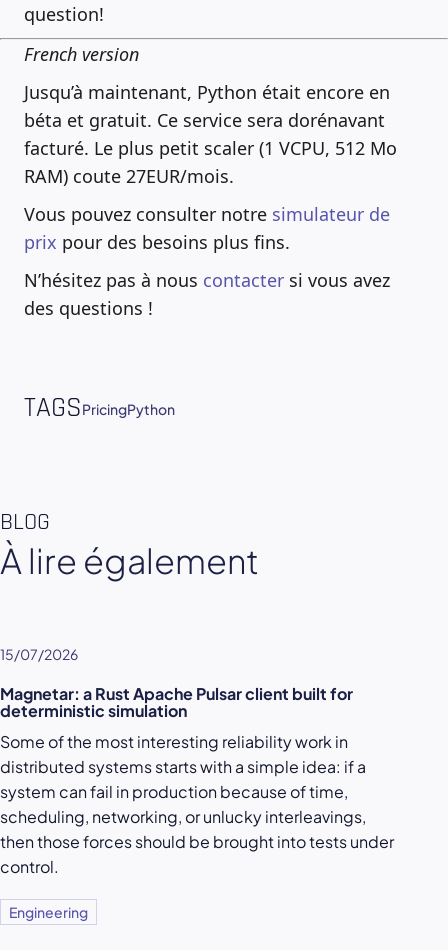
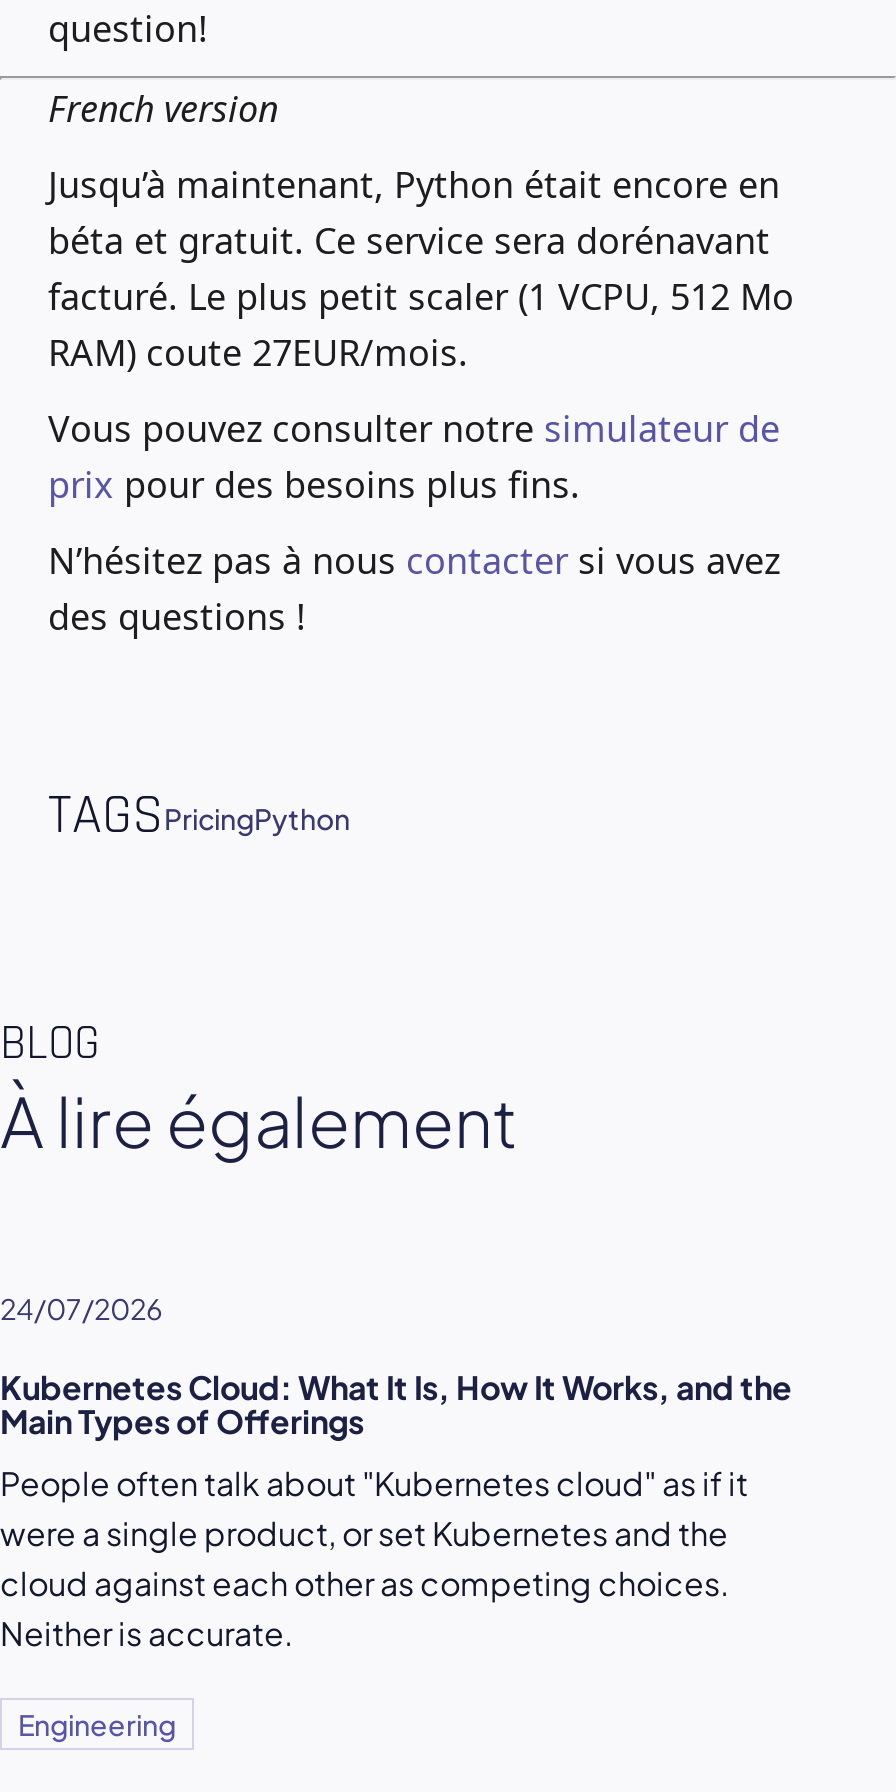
- 15/07/2026
+ 24/07/2026

- Magnetar: a Rust Apache Pulsar client built for
- deterministic simulation
+ Kubernetes Cloud: What It Is, How It Works, and the
+ Main Types of Offerings

- Some of the most interesting reliability work in
- distributed systems starts with a simple idea: if a
- system can fail in production because of time,
- scheduling, networking, or unlucky interleavings,
- then those forces should be brought into tests under
- control.
+ People often talk about "Kubernetes cloud" as if it
+ were a single product, or set Kubernetes and the
+ cloud against each other as competing choices.
+ Neither is accurate.
